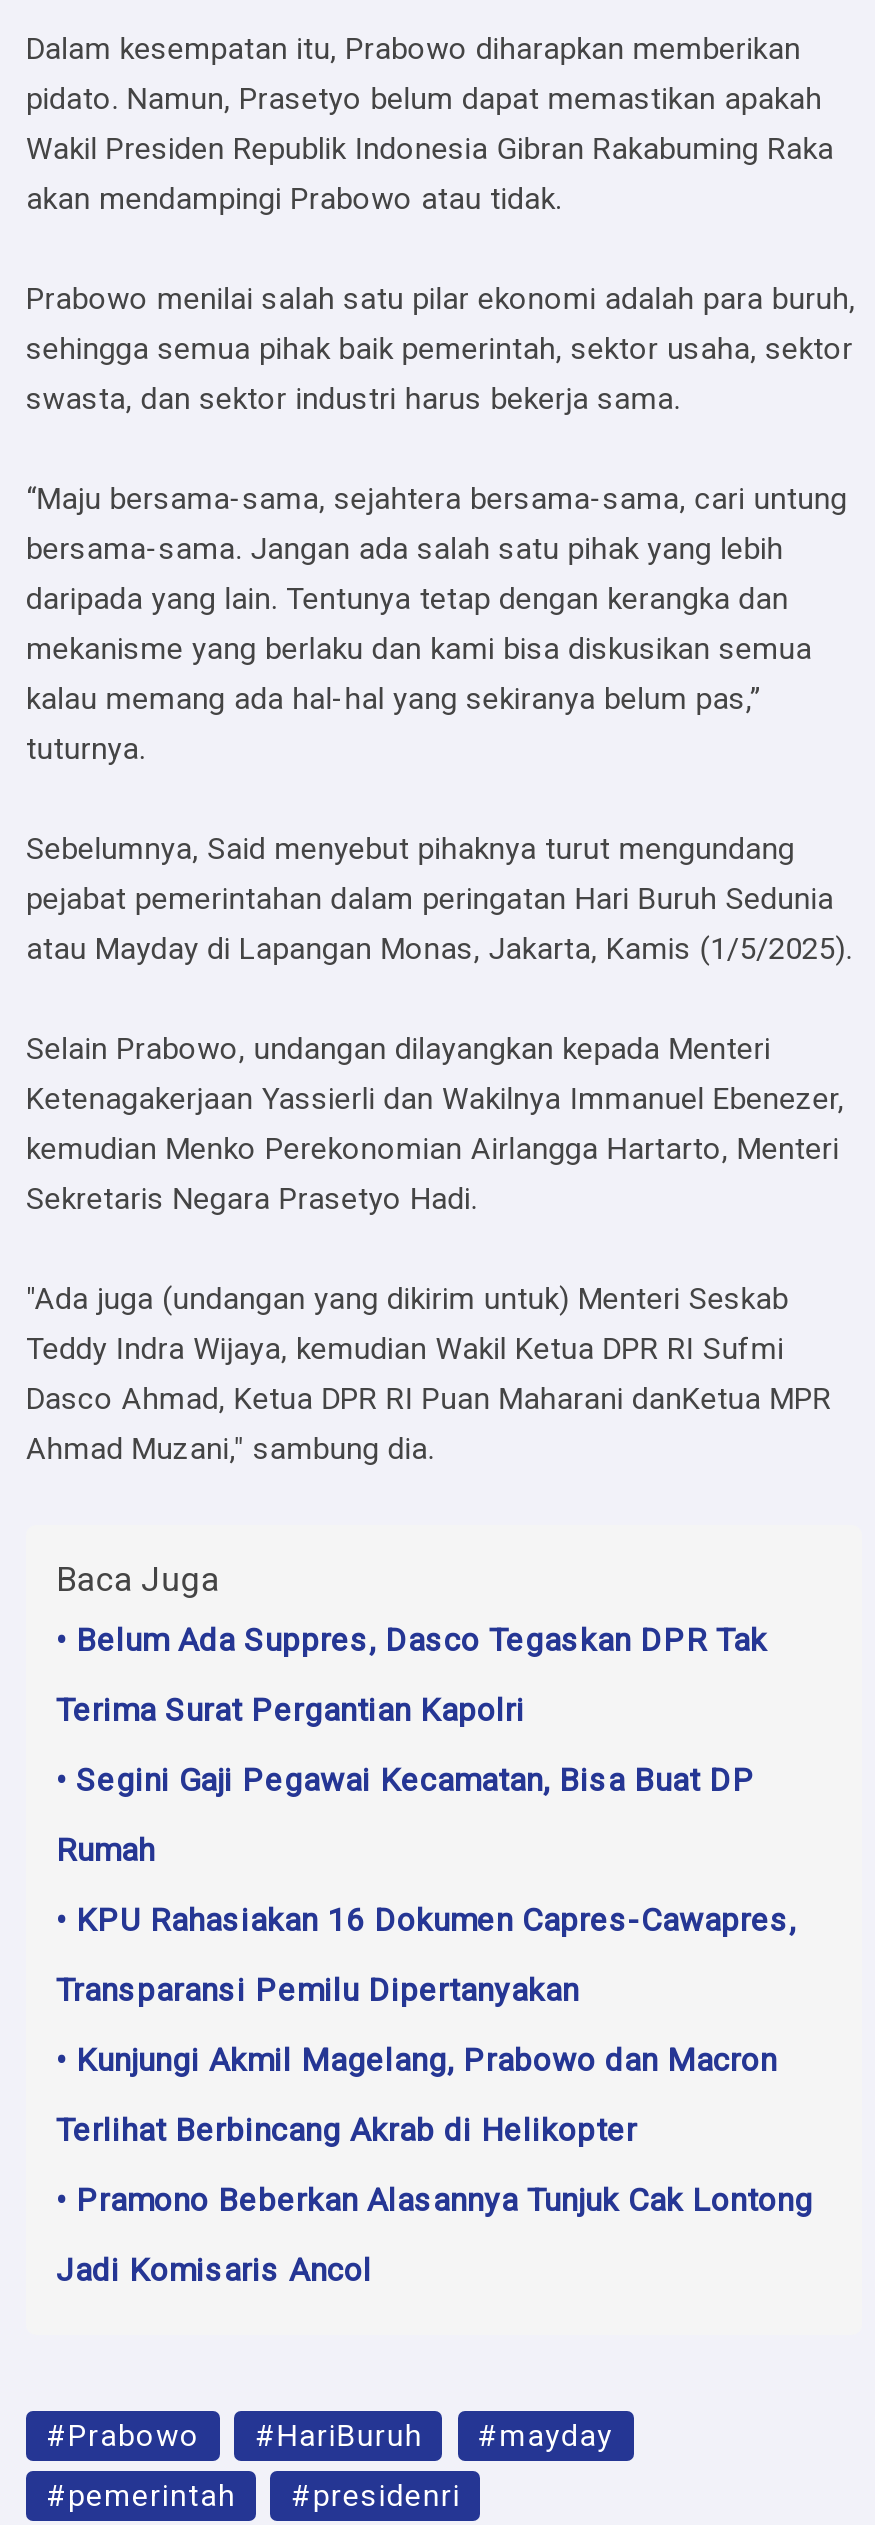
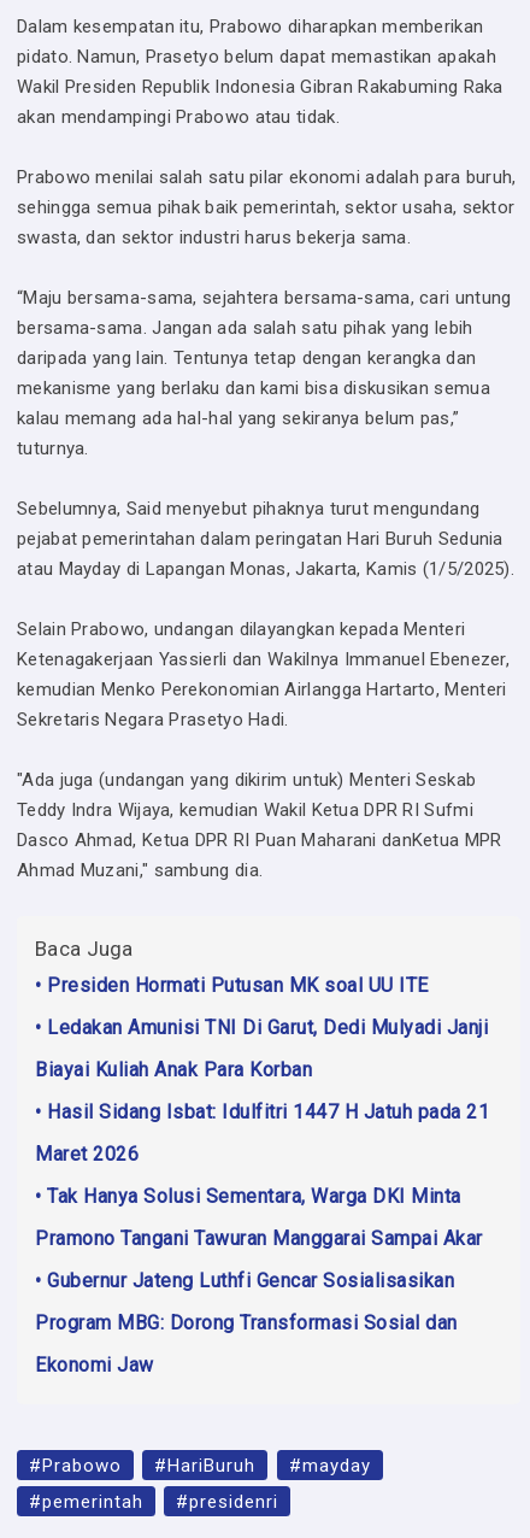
- • Belum Ada Suppres, Dasco Tegaskan DPR Tak
+ • Presiden Hormati Putusan MK soal UU ITE

- Terima Surat Pergantian Kapolri
+ • Ledakan Amunisi TNI Di Garut, Dedi Mulyadi Janji

- • Segini Gaji Pegawai Kecamatan, Bisa Buat DP
+ Biayai Kuliah Anak Para Korban

- Rumah
+ • Hasil Sidang Isbat: Idulfitri 1447 H Jatuh pada 21

- • KPU Rahasiakan 16 Dokumen Capres-Cawapres,
+ Maret 2026

- Transparansi Pemilu Dipertanyakan
+ • Tak Hanya Solusi Sementara, Warga DKI Minta

- • Kunjungi Akmil Magelang, Prabowo dan Macron
+ Pramono Tangani Tawuran Manggarai Sampai Akar

- Terlihat Berbincang Akrab di Helikopter
+ • Gubernur Jateng Luthfi Gencar Sosialisasikan

- • Pramono Beberkan Alasannya Tunjuk Cak Lontong
+ Program MBG: Dorong Transformasi Sosial dan

- Jadi Komisaris Ancol
+ Ekonomi Jaw
